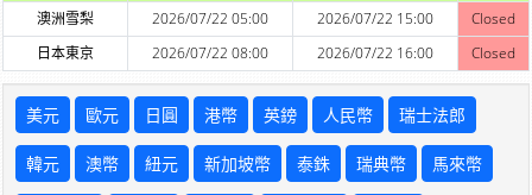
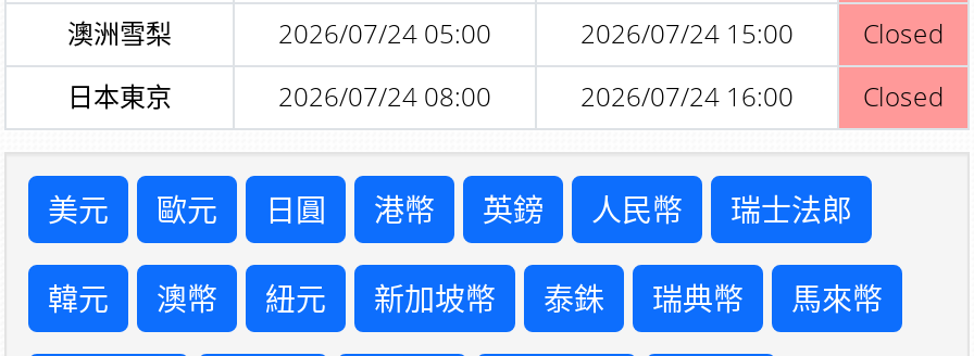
- 2026/07/22 05:00
+ 2026/07/24 05:00

- 2026/07/22 15:00 Closed
+ 2026/07/24 15:00 Closed

- 2026/07/22 08:00
+ 2026/07/24 08:00

- 2026/07/22 16:00 Closed
+ 2026/07/24 16:00 Closed
